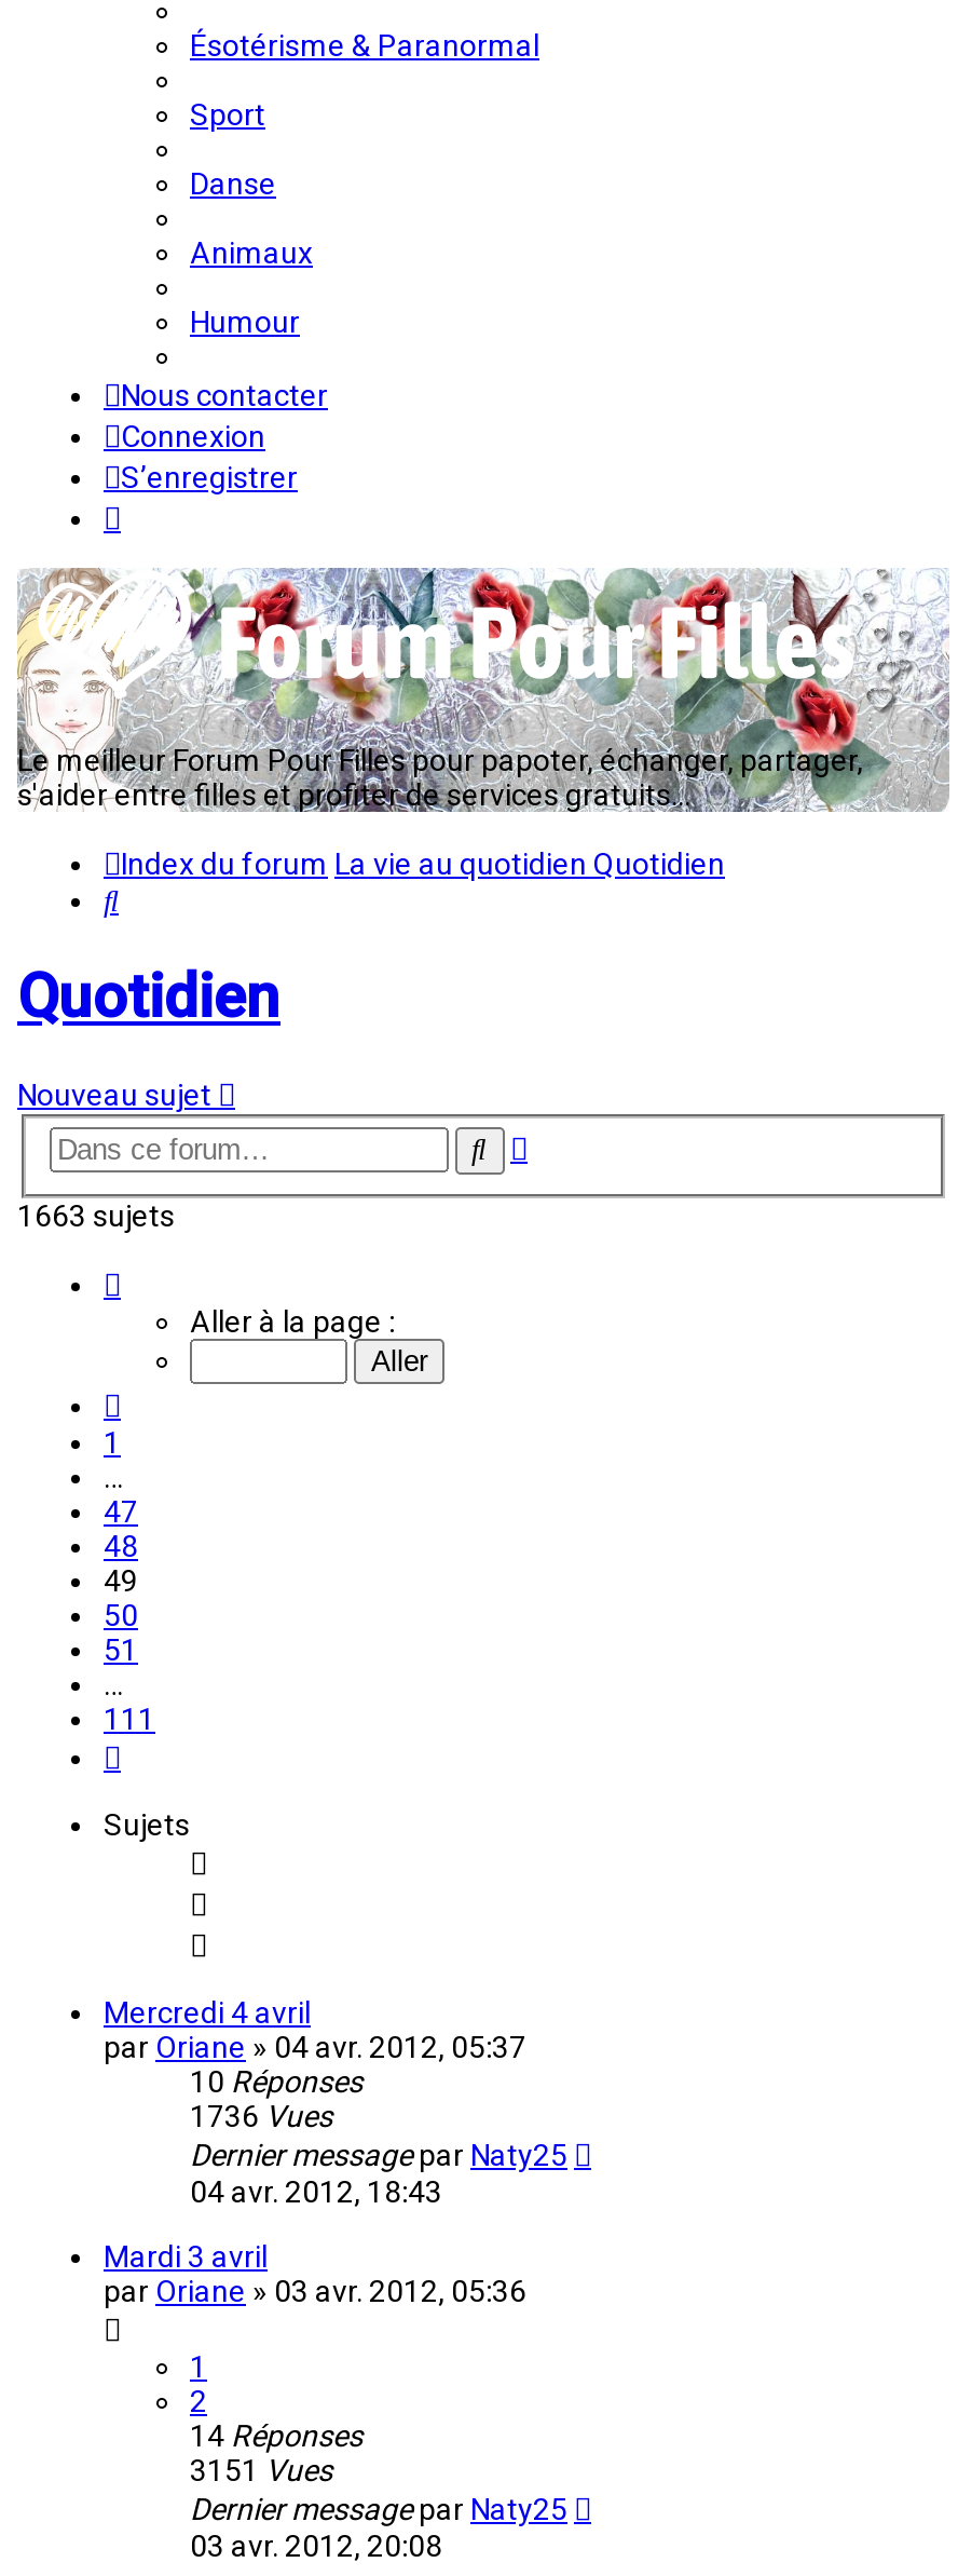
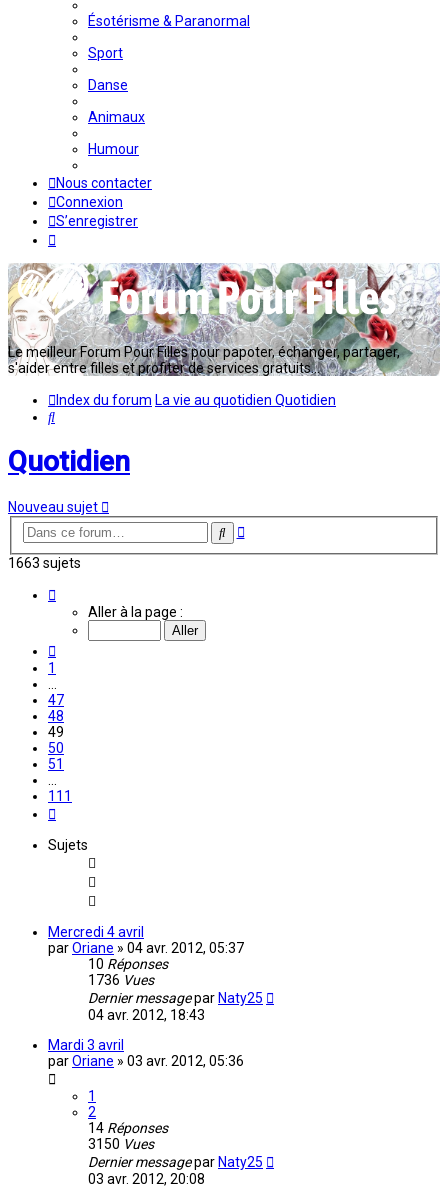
- 3151 Vues
+ 3150 Vues
